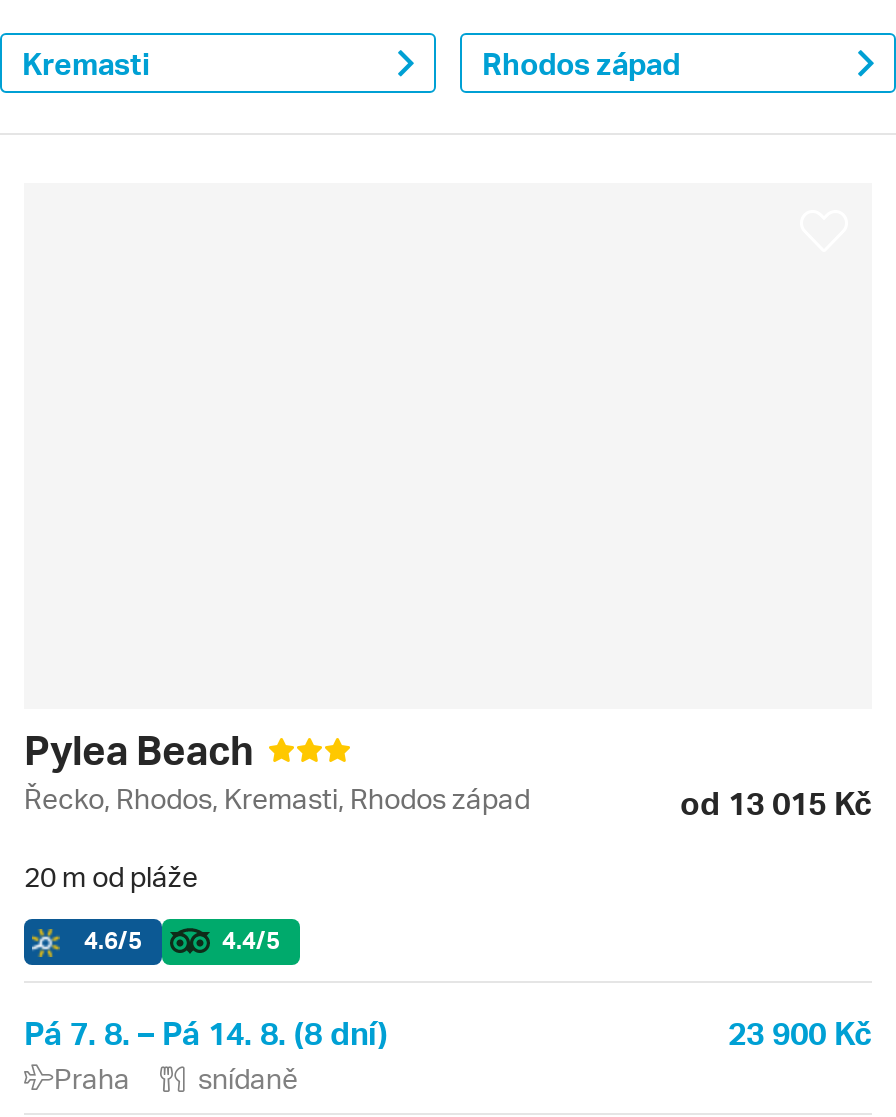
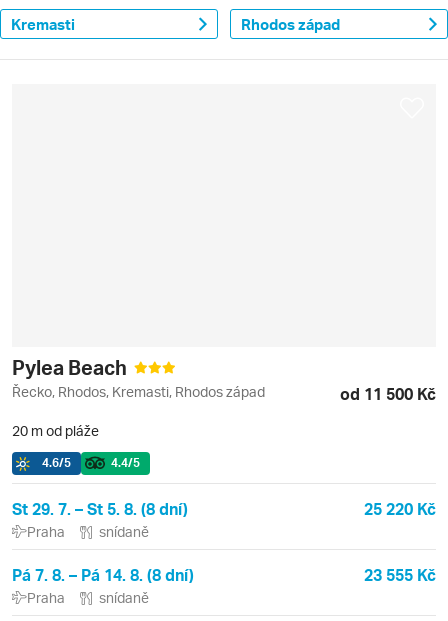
- od 13 015 Kč
+ od 11 500 Kč

+ St 29. 7. – St 5. 8. (8 dní)
+ 25 220 Kč
+ Praha
+ snídaně

- 23 900 Kč
+ 23 555 Kč
